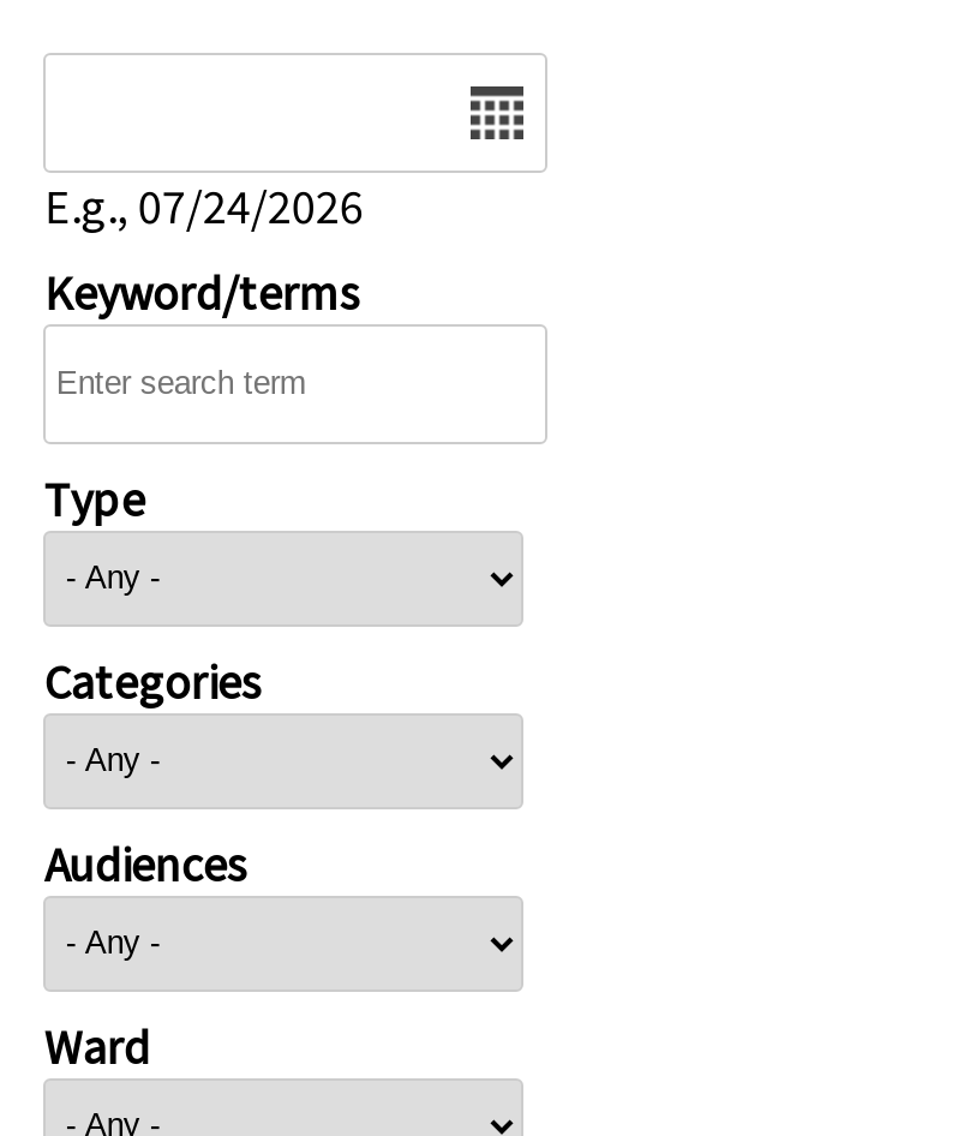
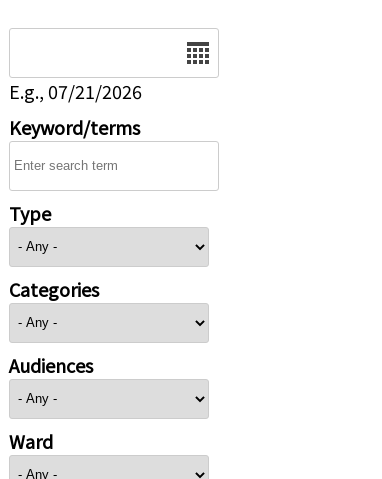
- E.g., 07/24/2026
+ E.g., 07/21/2026
